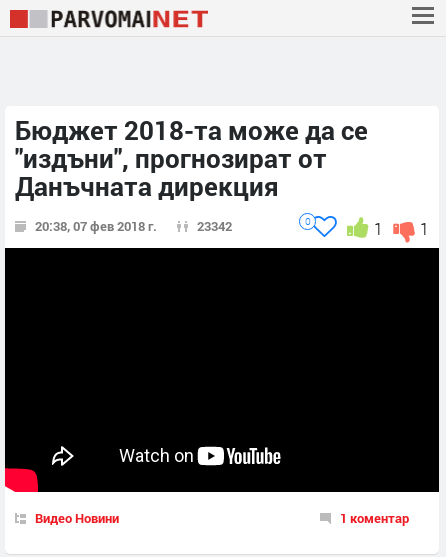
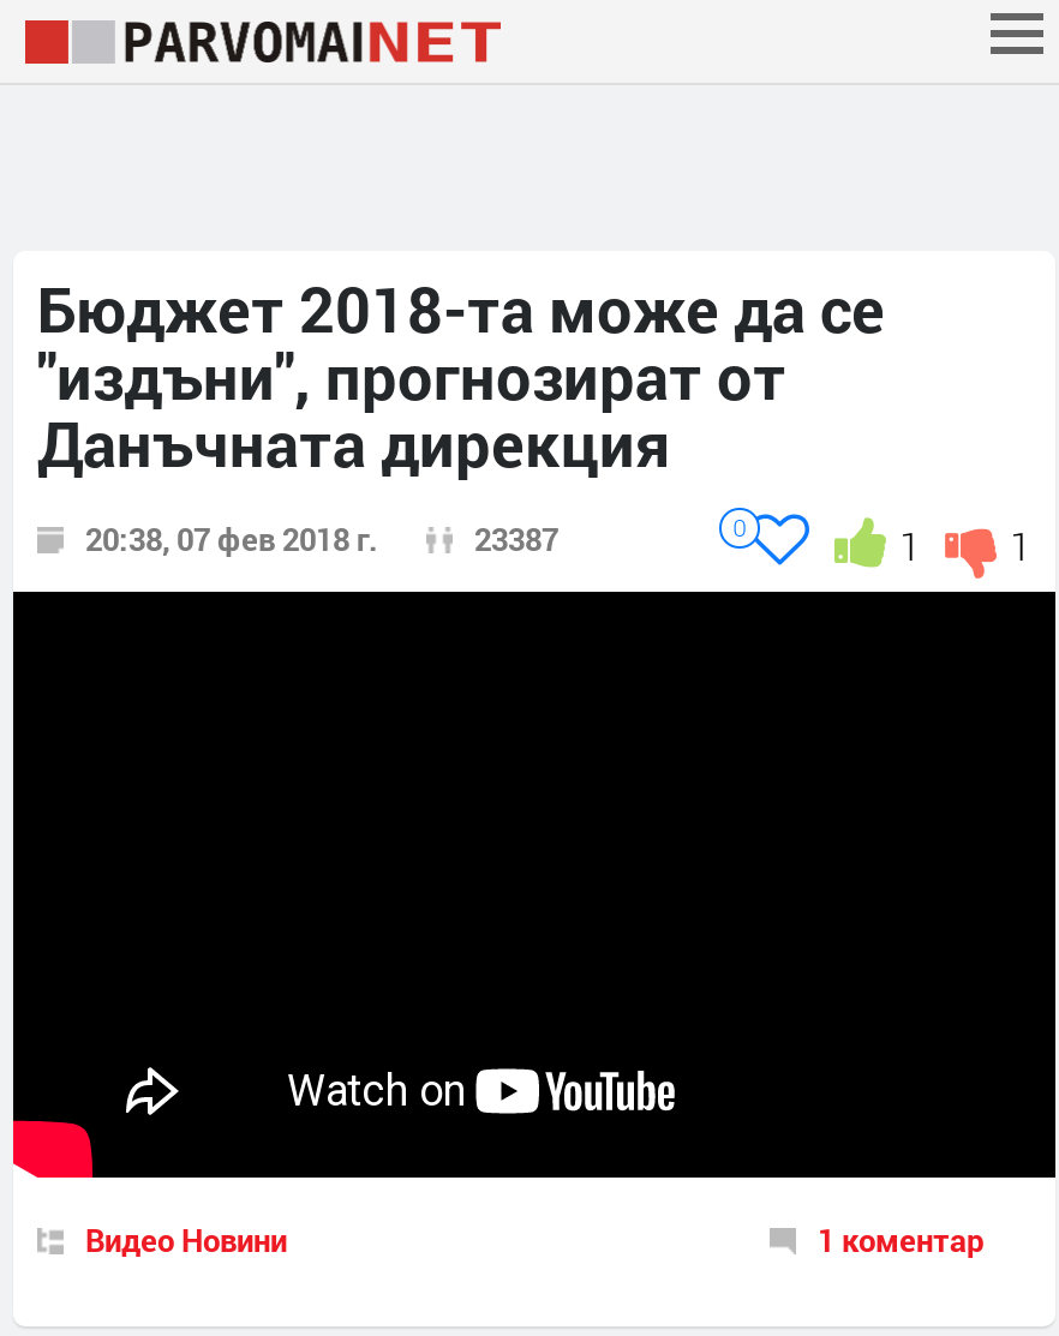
- 23342
+ 23387
